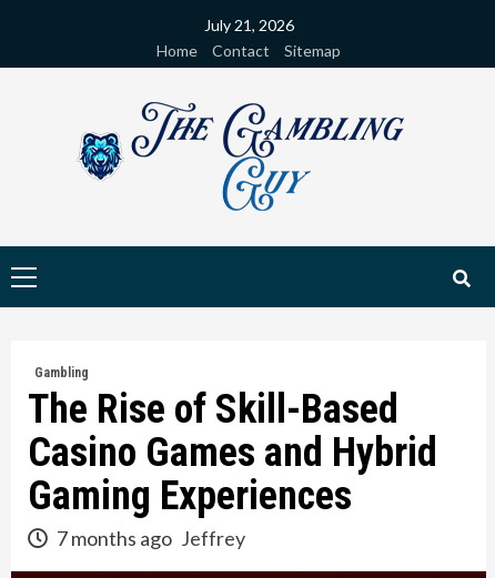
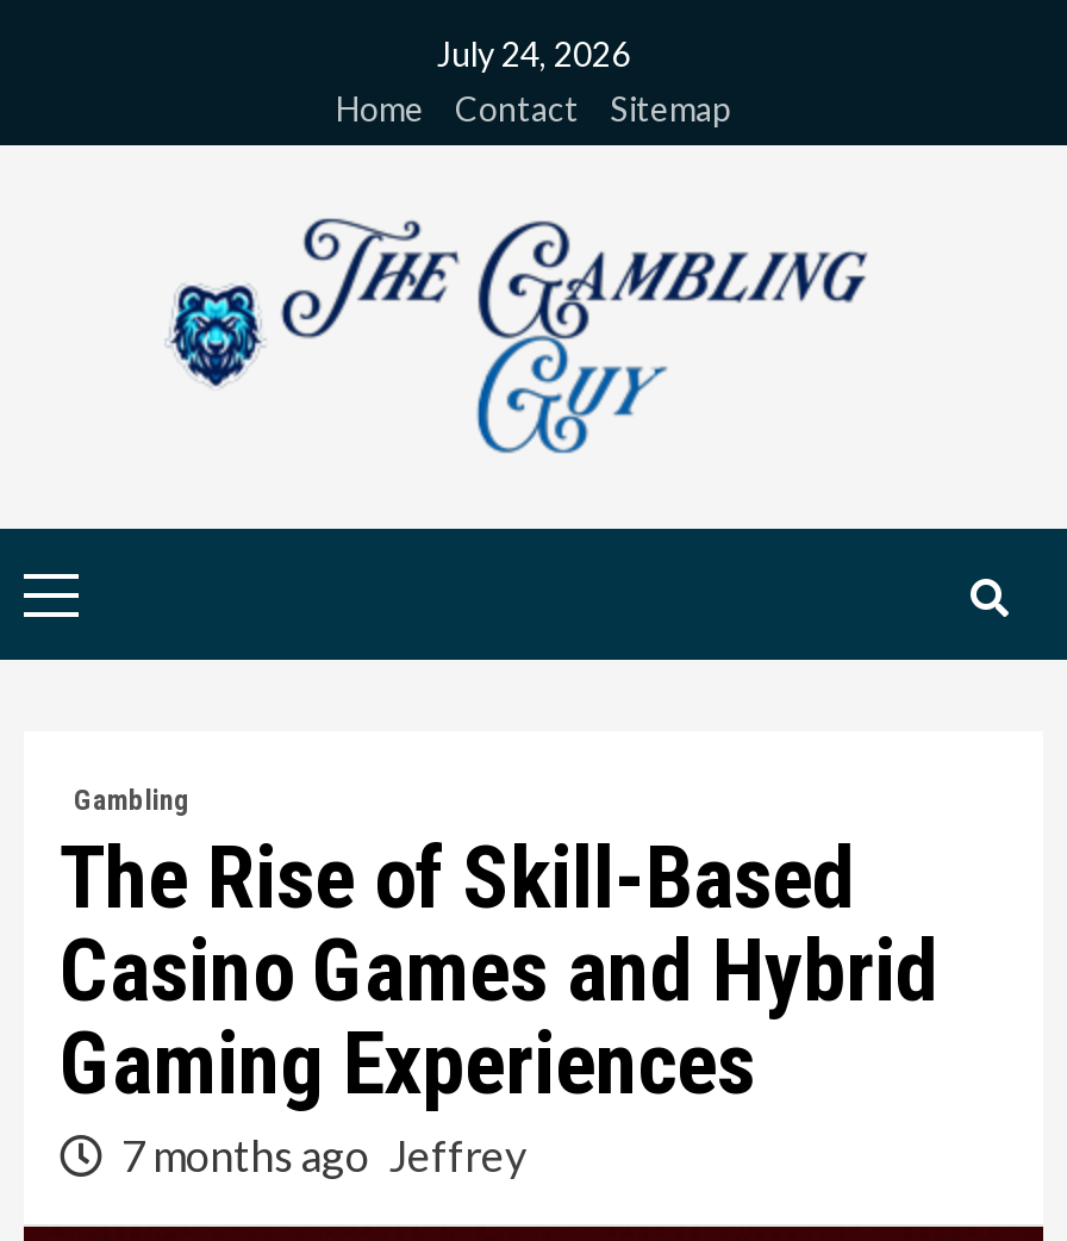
- July 21, 2026
+ July 24, 2026
